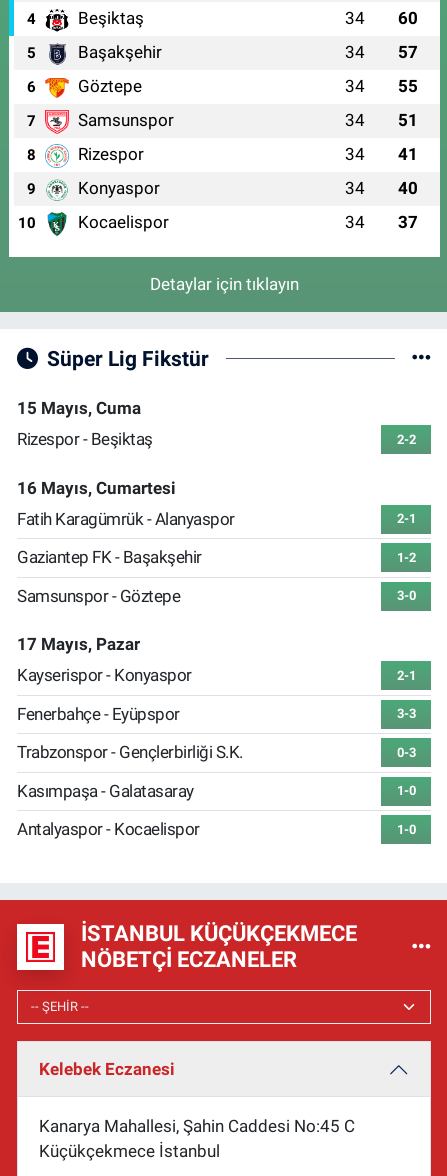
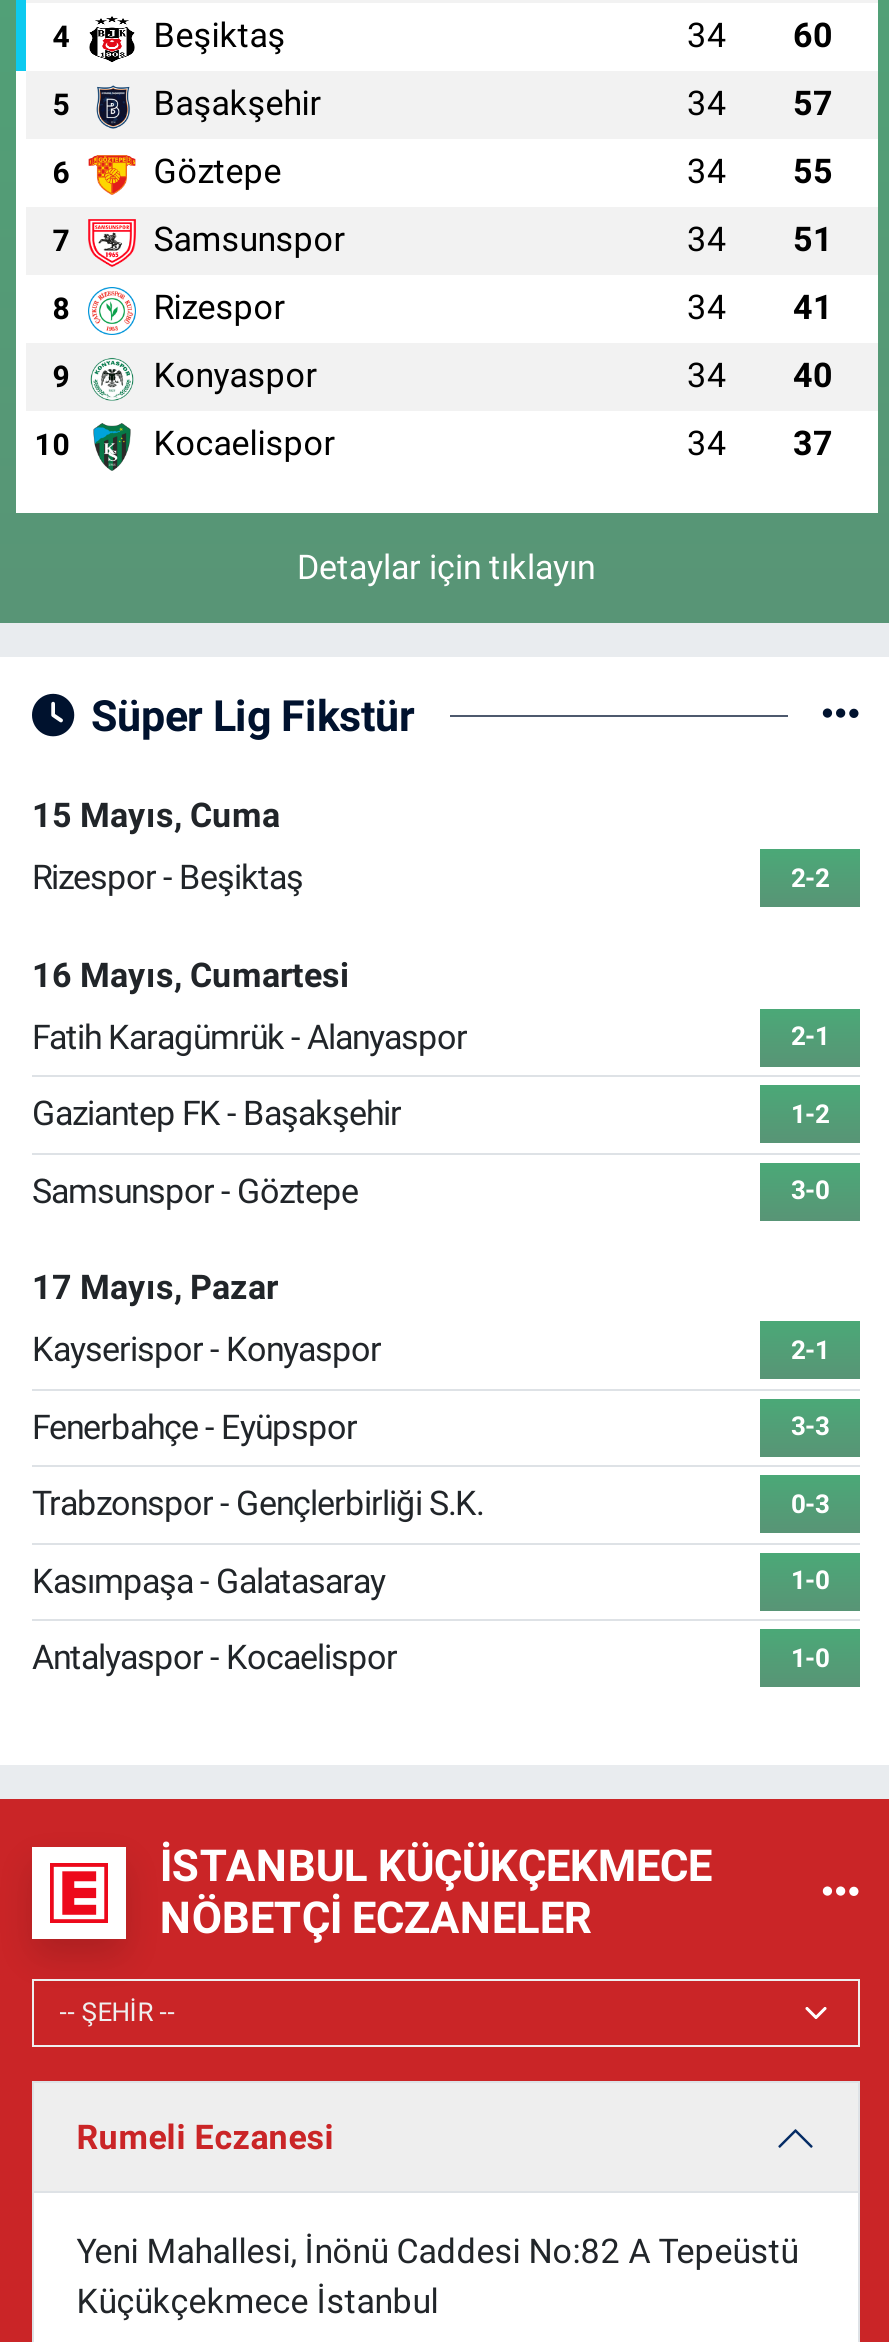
- Kelebek Eczanesi
+ Rumeli Eczanesi

- Kanarya Mahallesi, Şahin Caddesi No:45 C
+ Yeni Mahallesi, İnönü Caddesi No:82 A Tepeüstü
